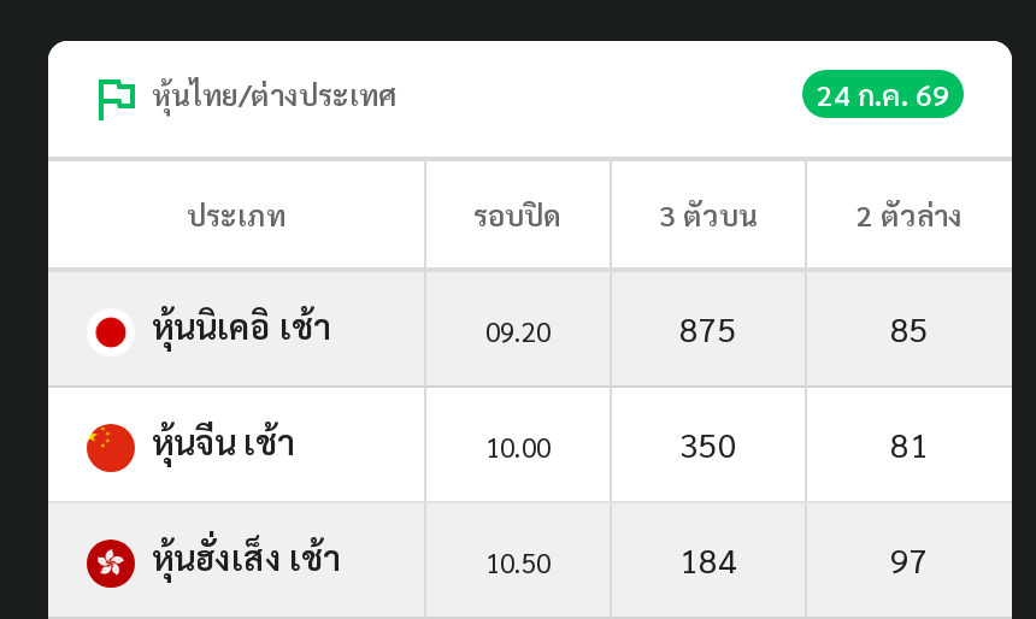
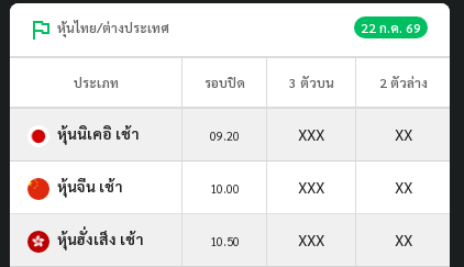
- 24 ก.ค. 69
+ 22 ก.ค. 69

- 875
- 85
+ XXX
+ XX

- 350
- 81
+ XXX
+ XX

- 184
- 97
+ XXX
+ XX
